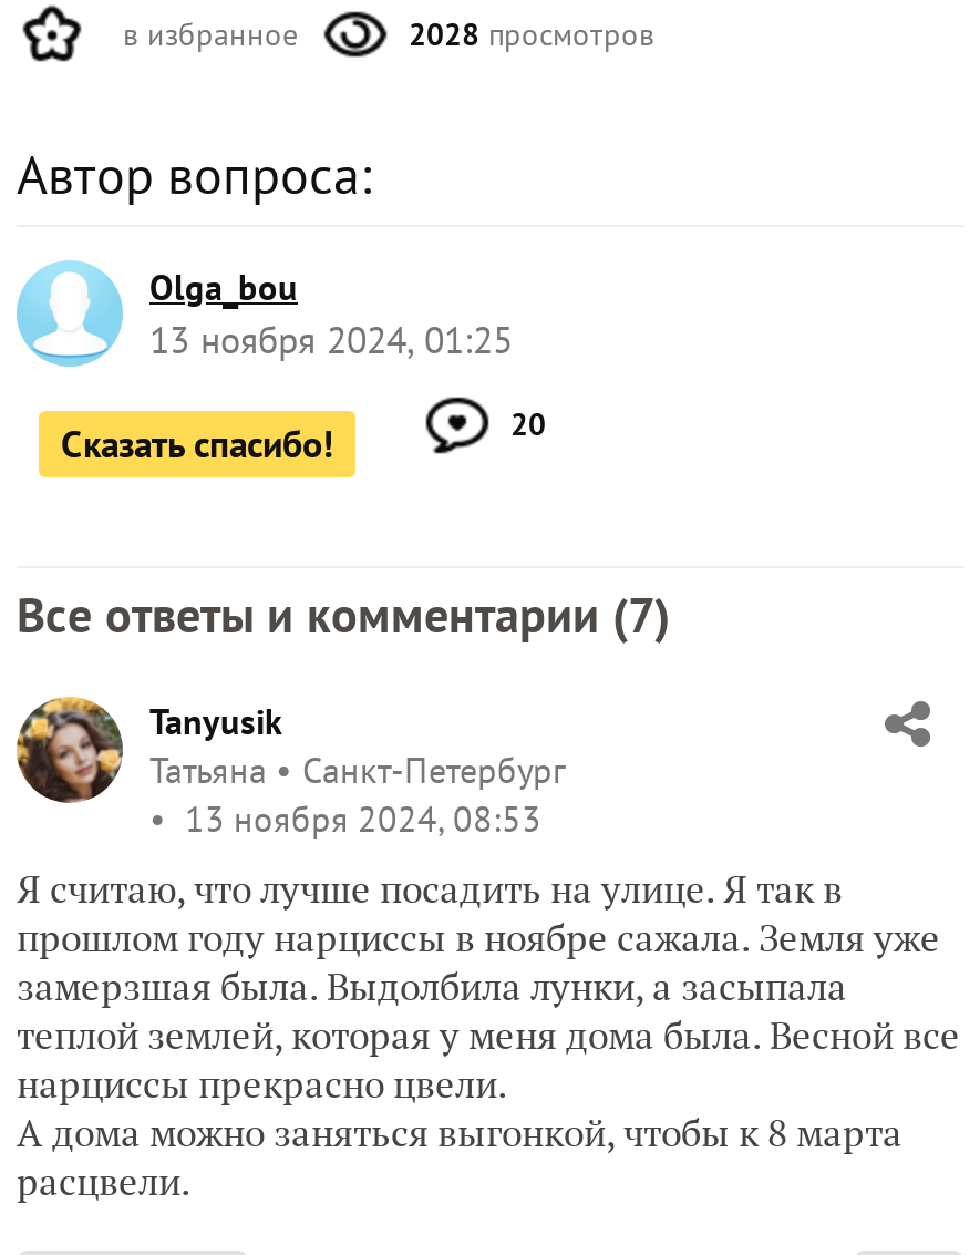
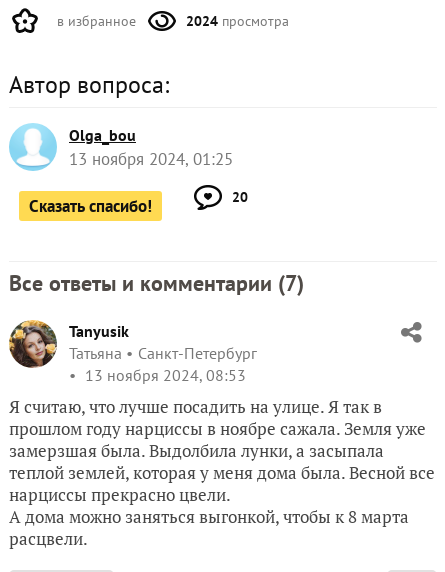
- 2028 просмотров
+ 2024 просмотра
